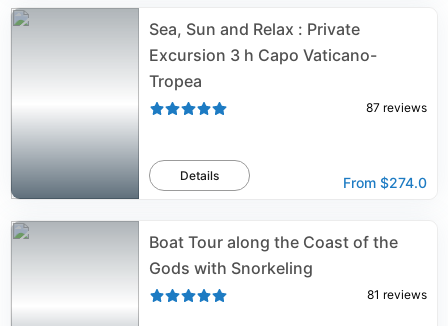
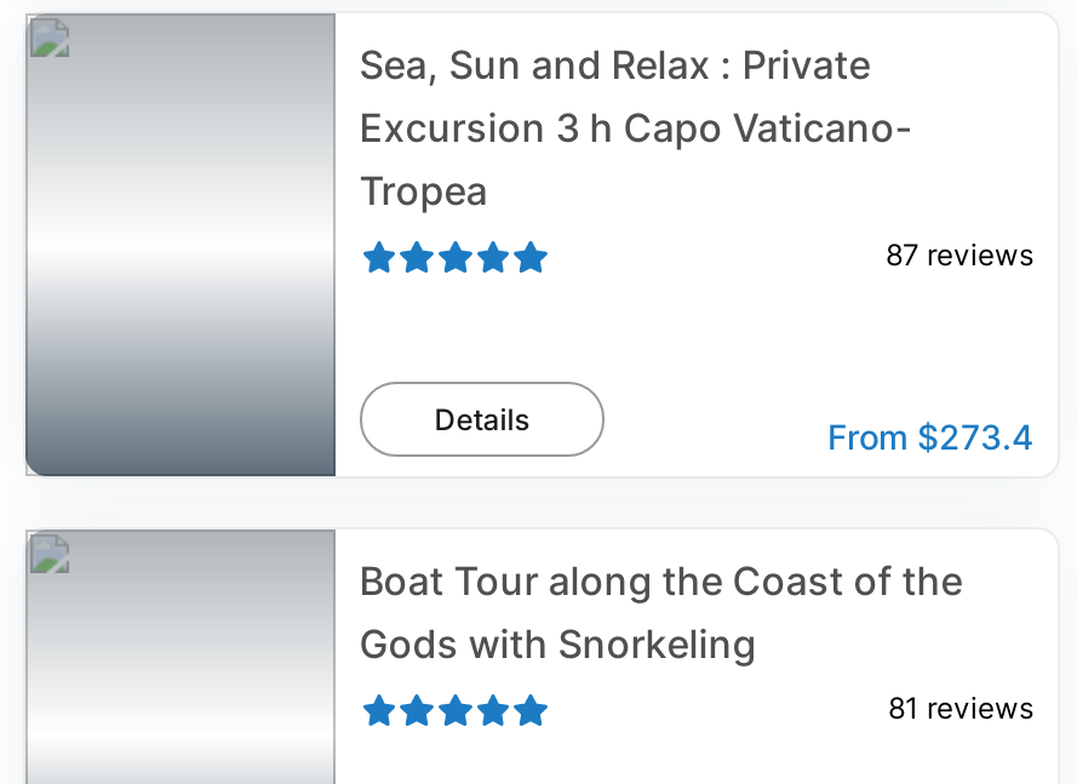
- From $274.0
+ From $273.4
